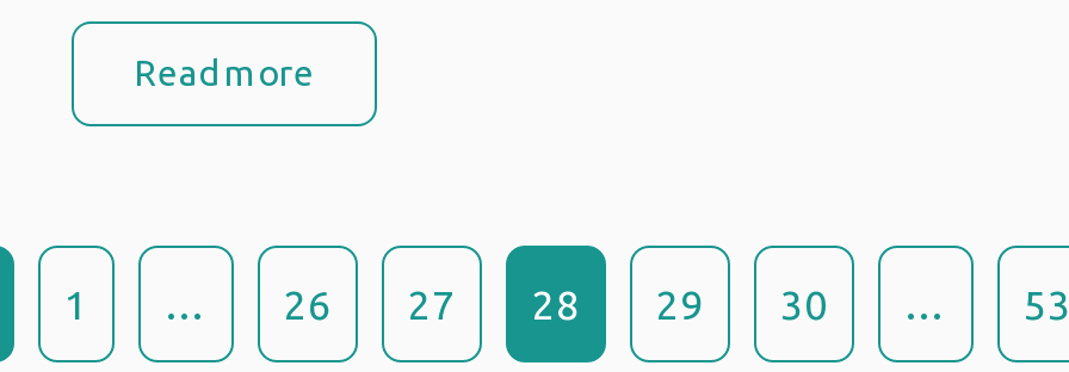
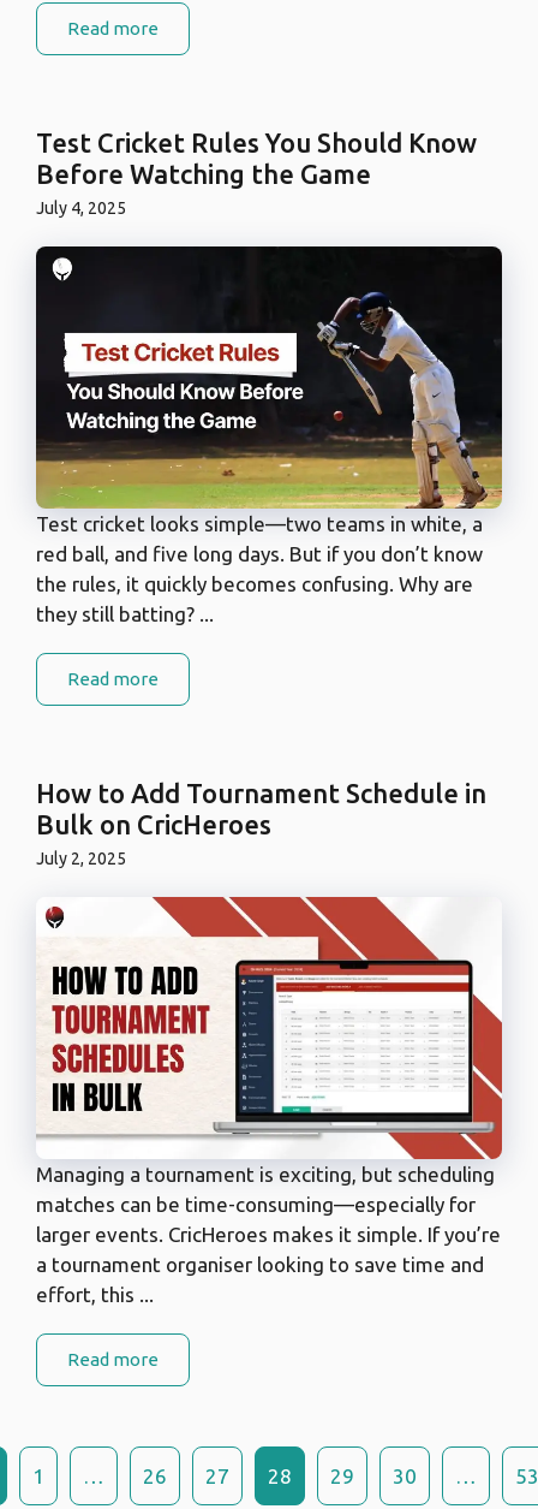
+ [image]
+ Test cricket looks simple—two teams in white, a
+ red ball, and five long days. But if you don’t know
+ the rules, it quickly becomes confusing. Why are
+ they still batting? ...
+ Read more

+ [image]
+ Managing a tournament is exciting, but scheduling
+ matches can be time-consuming—especially for
+ larger events. CricHeroes makes it simple. If you’re
+ a tournament organiser looking to save time and
+ effort, this ...
+ Read more

+ Test Cricket Rules You Should Know
+ Before Watching the Game
+ July 4, 2025

+ How to Add Tournament Schedule in
+ Bulk on CricHeroes
+ July 2, 2025
